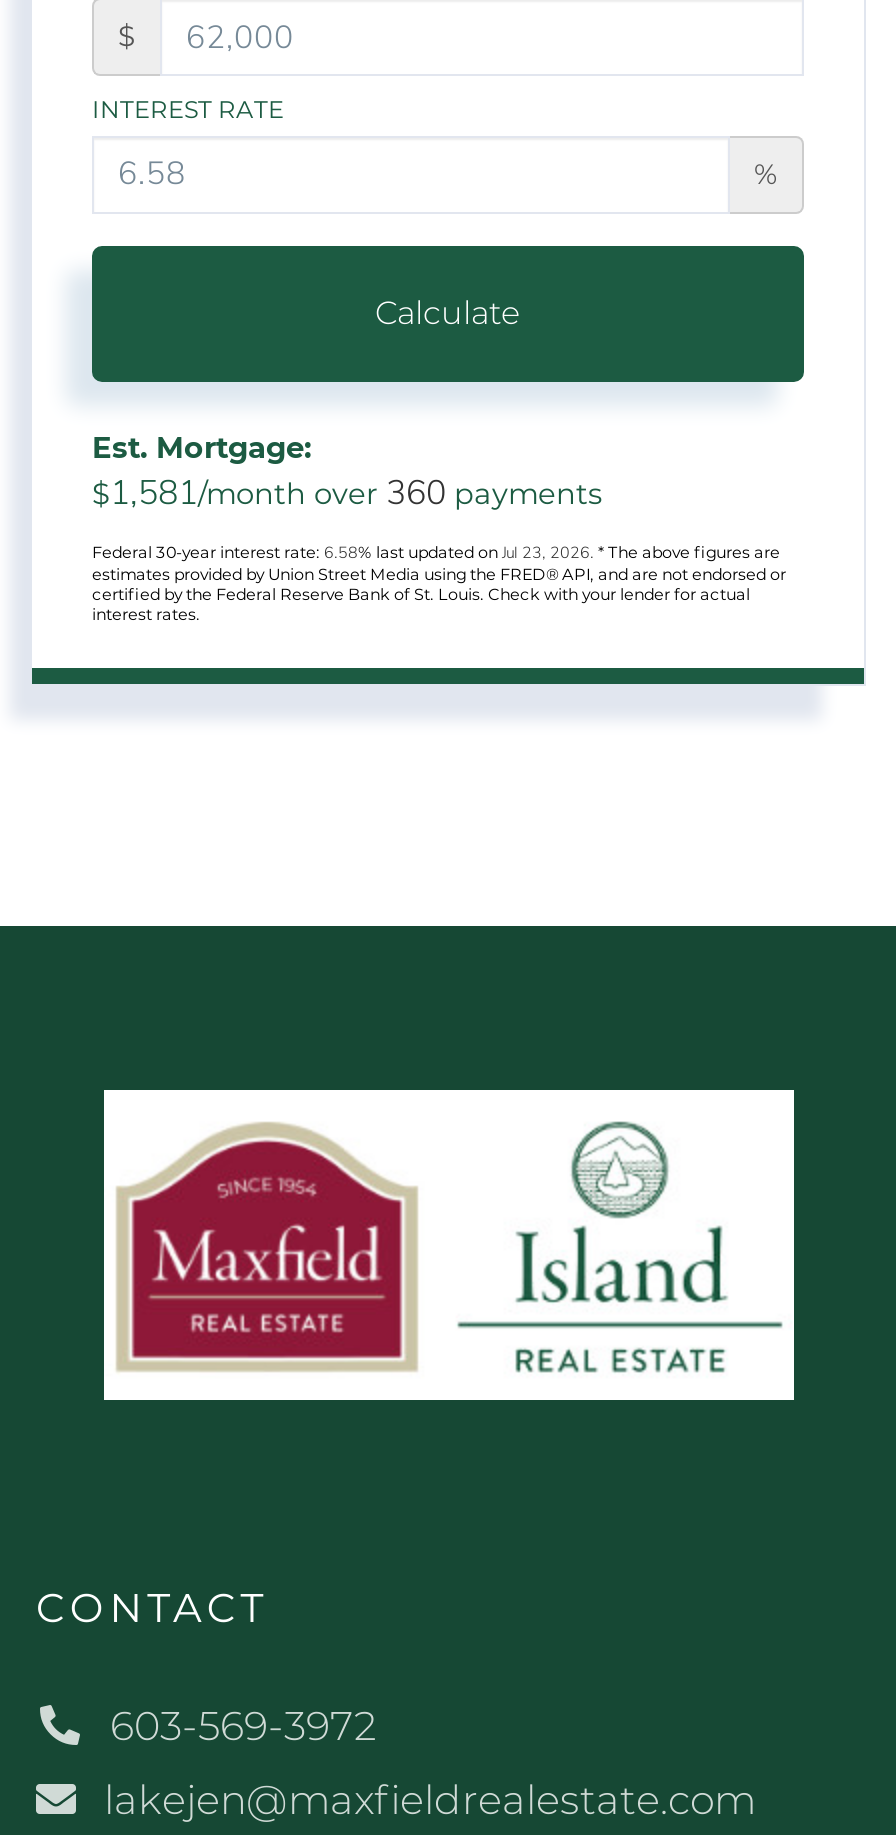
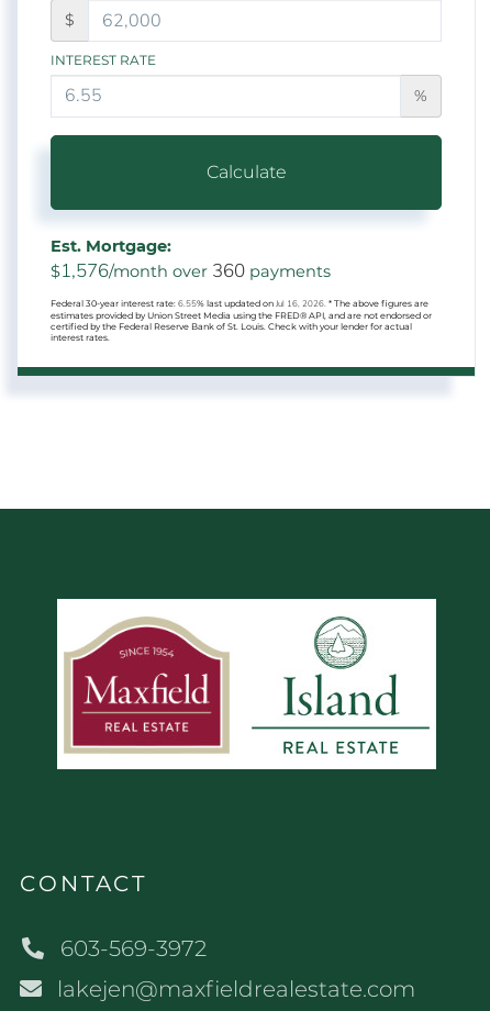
- $1,581/month over 360 payments
+ $1,576/month over 360 payments

- Federal 30-year interest rate: 6.58% last updated on Jul 23, 2026. * The above figures are
+ Federal 30-year interest rate: 6.55% last updated on Jul 16, 2026. * The above figures are
